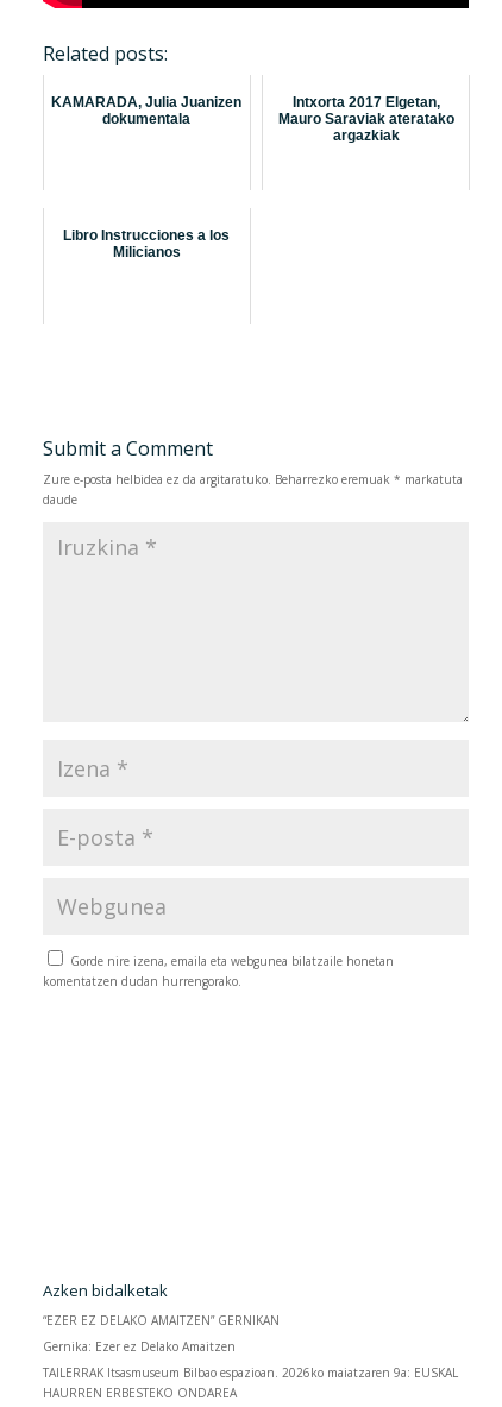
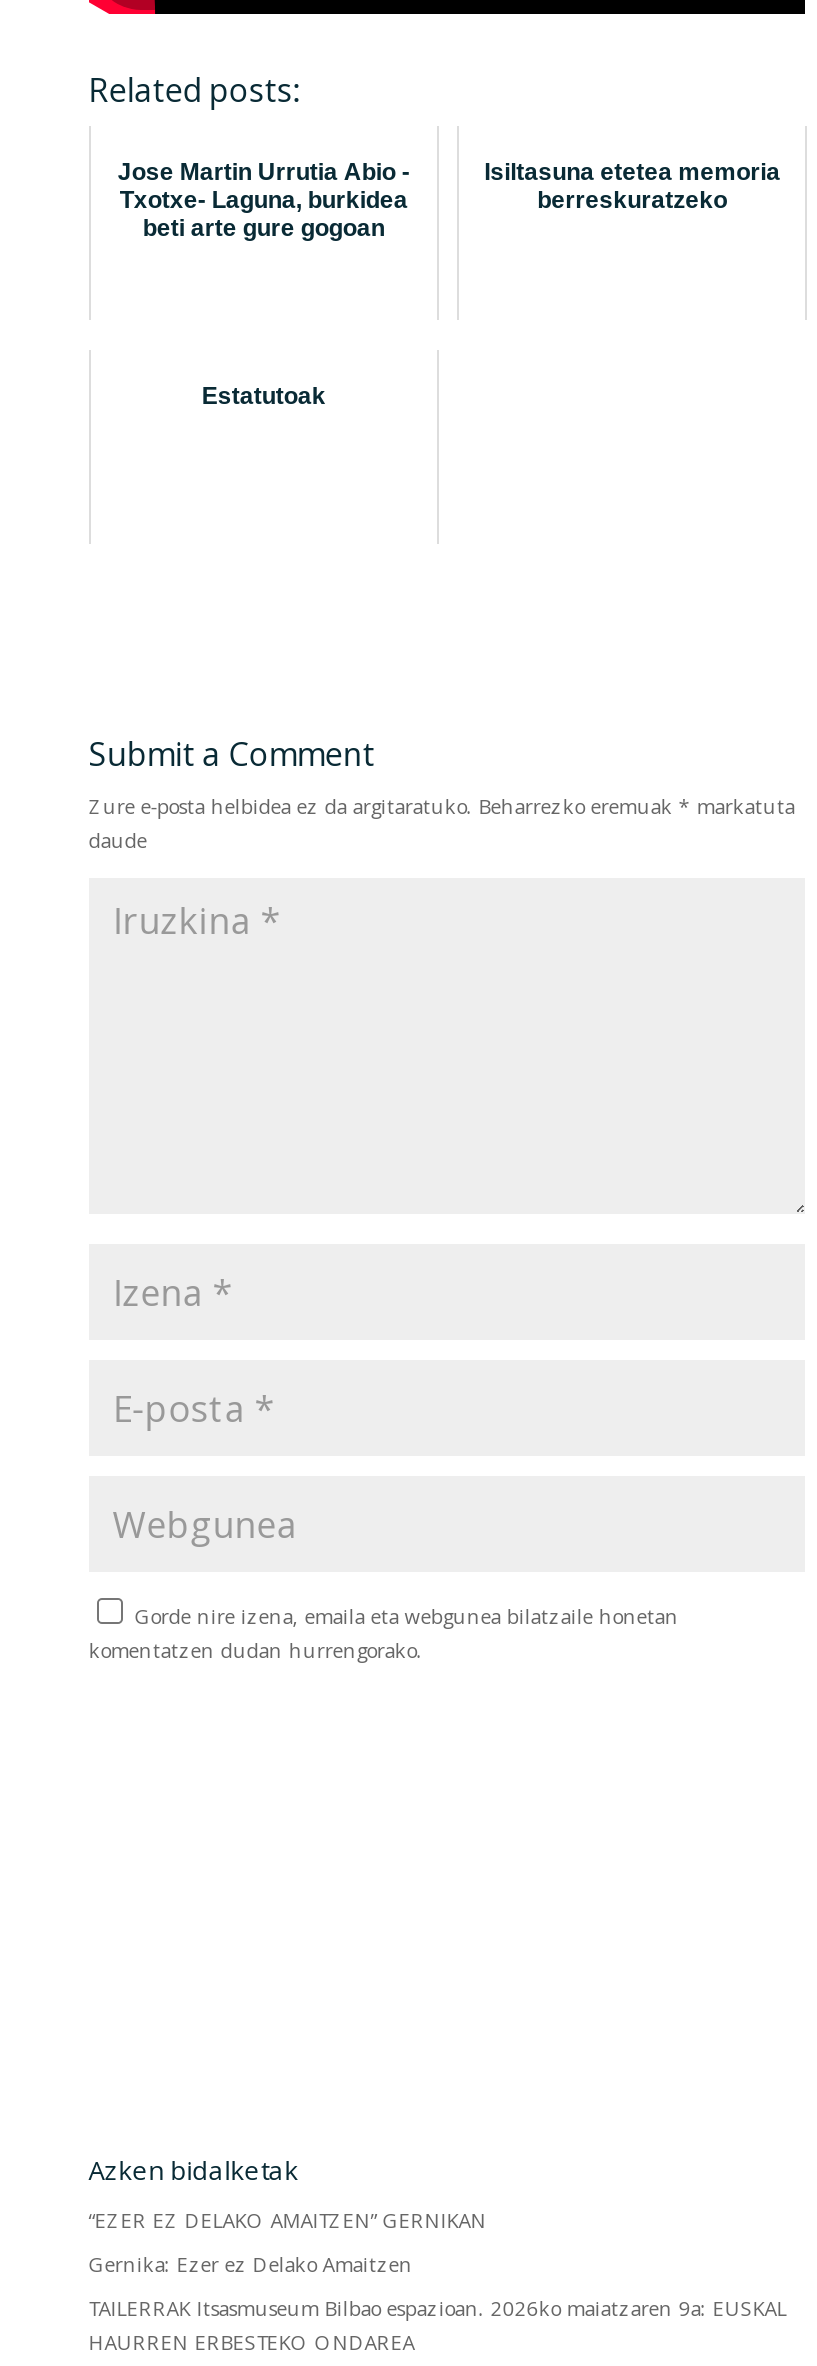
- KAMARADA, Julia Juanizen
- dokumentala
+ Jose Martin Urrutia Abio -
+ Txotxe- Laguna, burkidea
+ beti arte gure gogoan

- Intxorta 2017 Elgetan,
- Mauro Saraviak ateratako
- argazkiak
+ Isiltasuna etetea memoria
+ berreskuratzeko

- Libro Instrucciones a los
- Milicianos
+ Estatutoak
